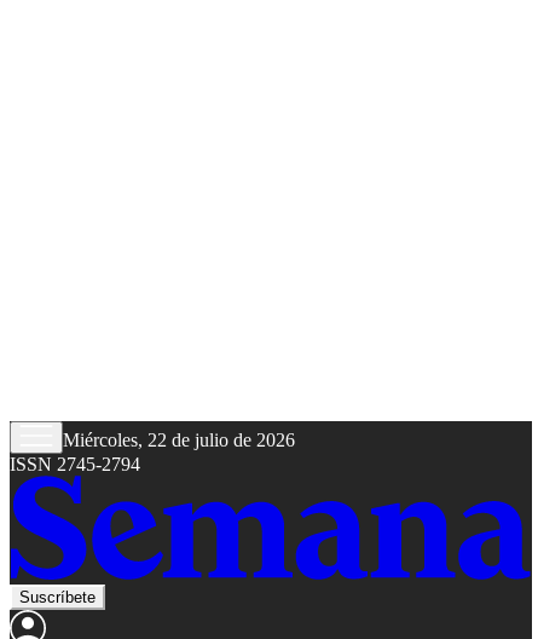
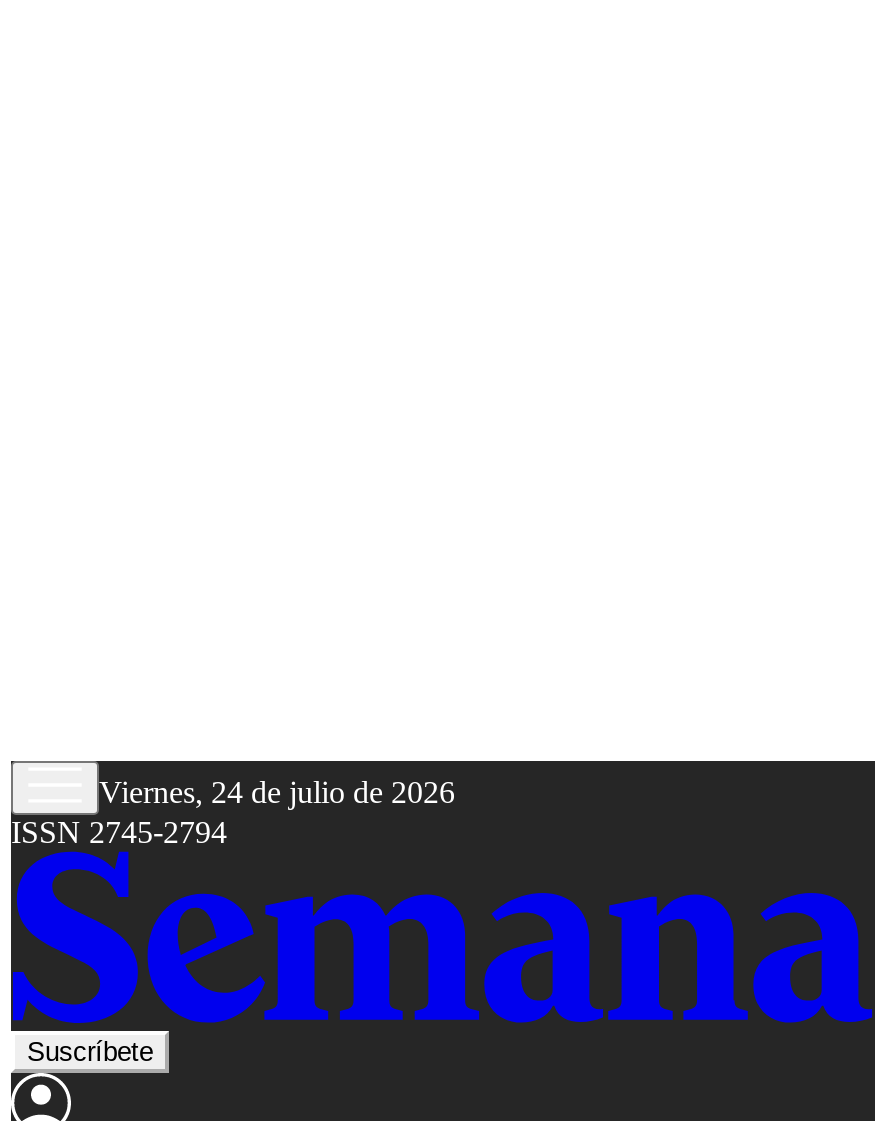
- Miércoles, 22 de julio de 2026
+ Viernes, 24 de julio de 2026
